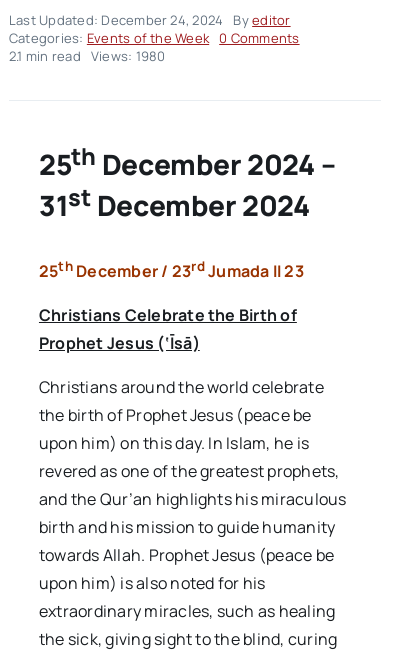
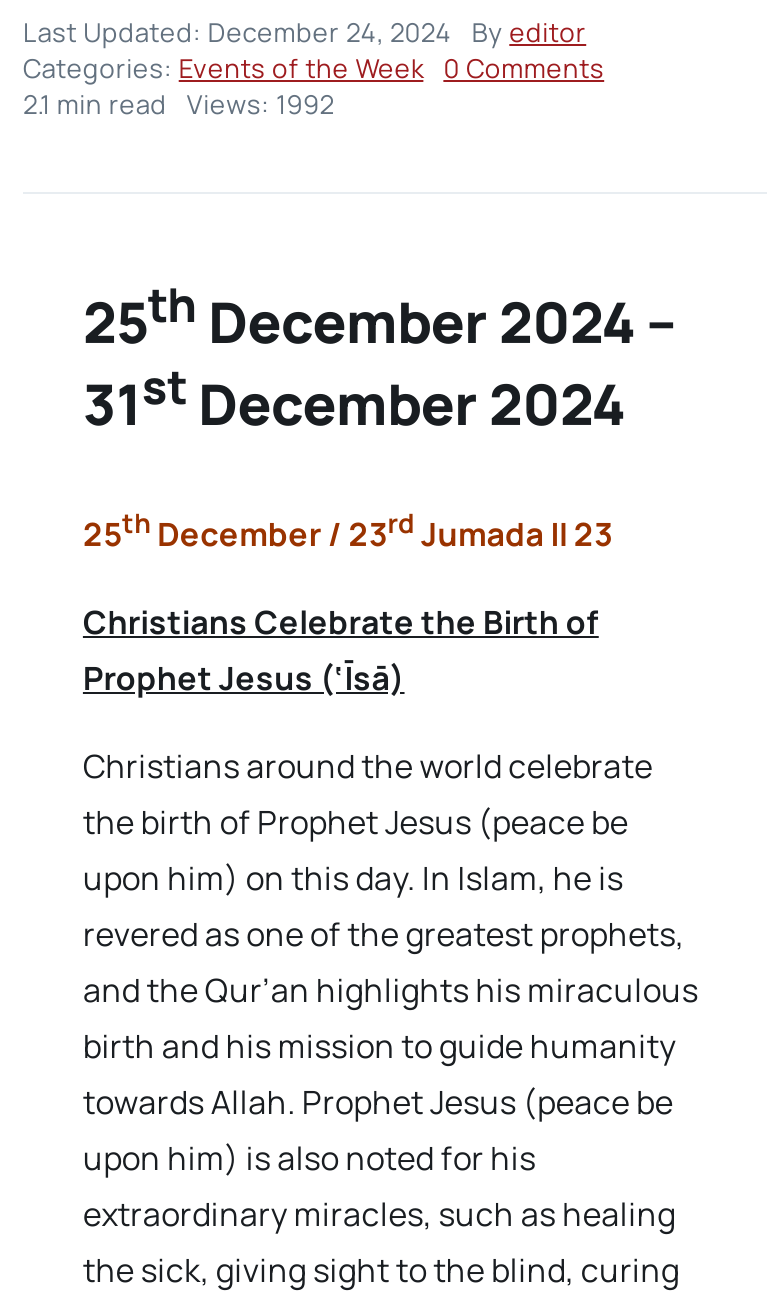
- 2.1 min read Views: 1980
+ 2.1 min read Views: 1992
